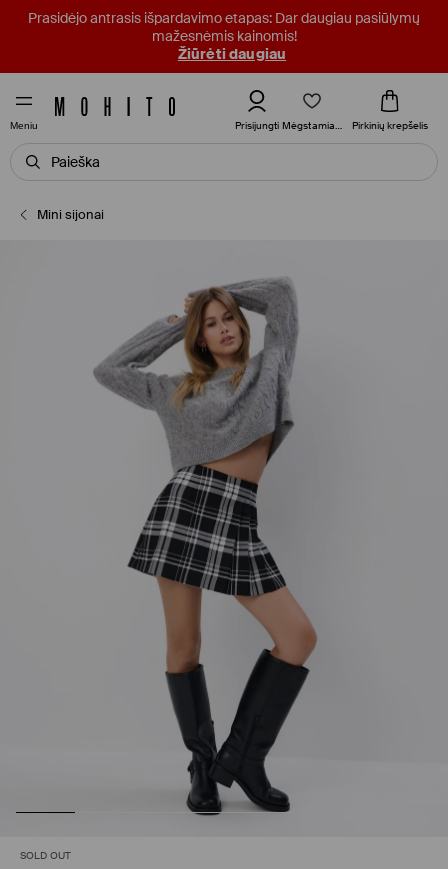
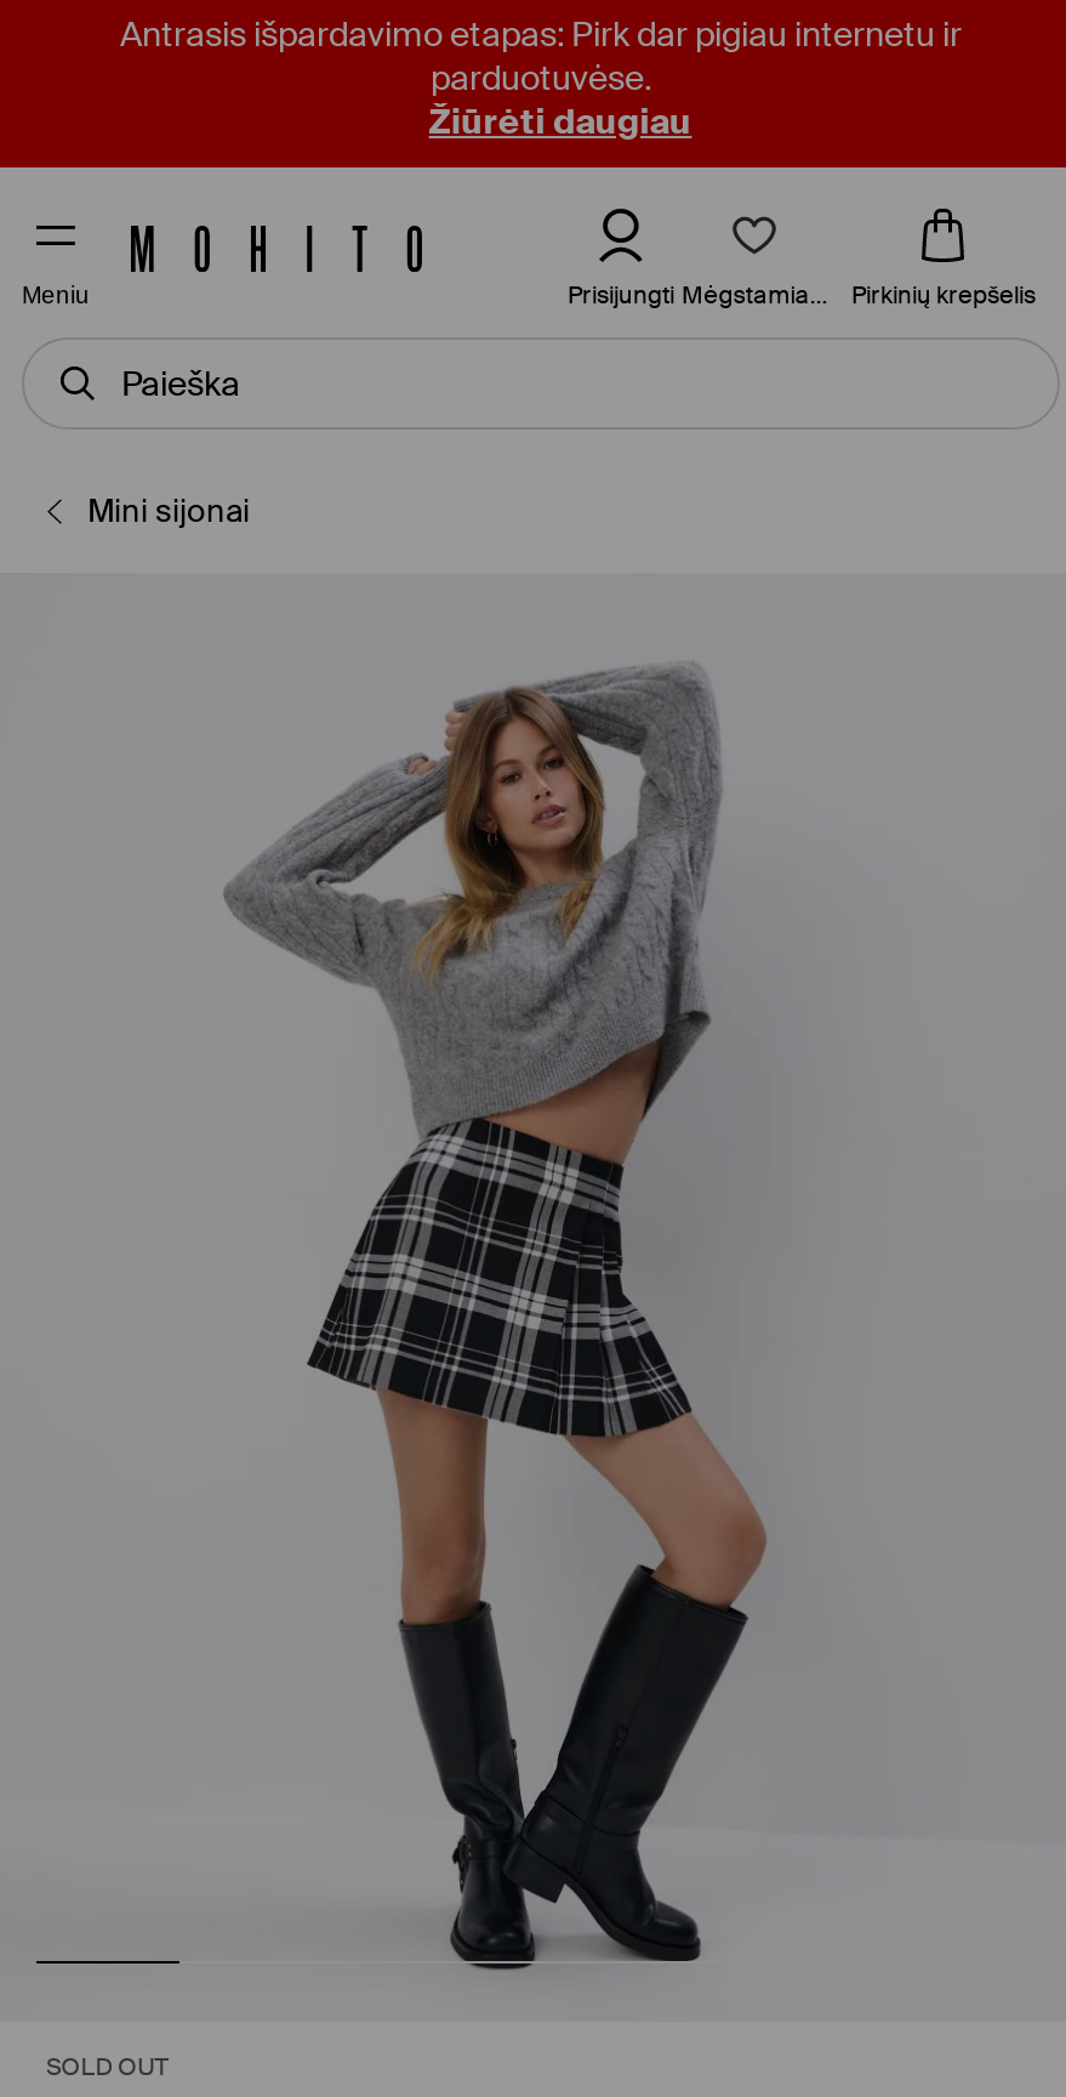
- Prasidėjo antrasis išpardavimo etapas: Dar daugiau pasiūlymų
- mažesnėmis kainomis!
+ Antrasis išpardavimo etapas: Pirk dar pigiau internetu ir
+ parduotuvėse.
